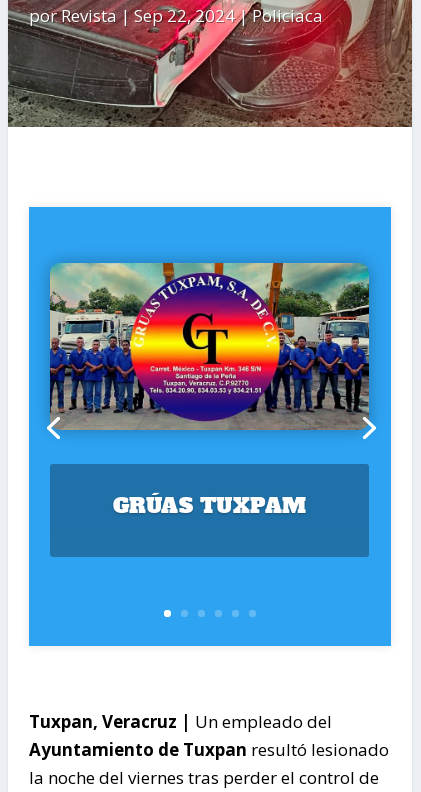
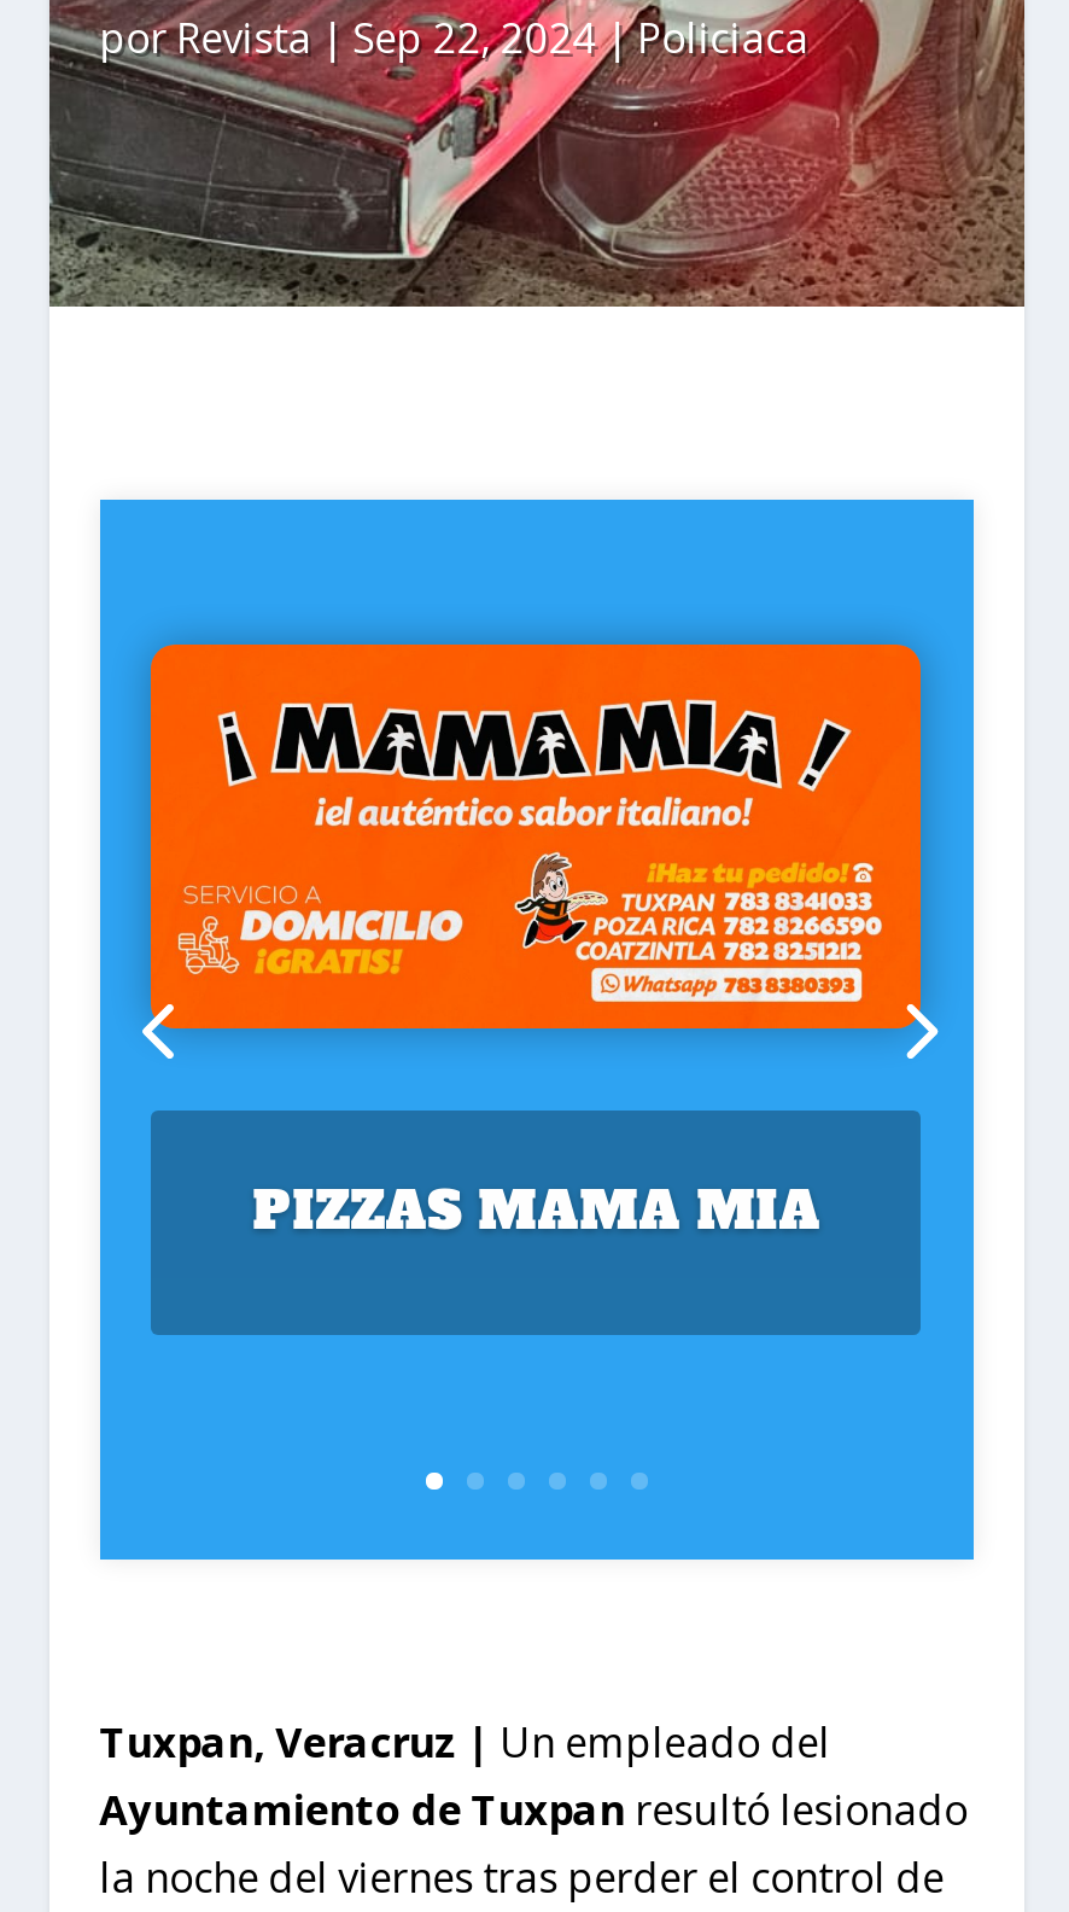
- [image]
+ [image]

- GRÚAS TUXPAM
+ PIZZAS MAMA MIA
